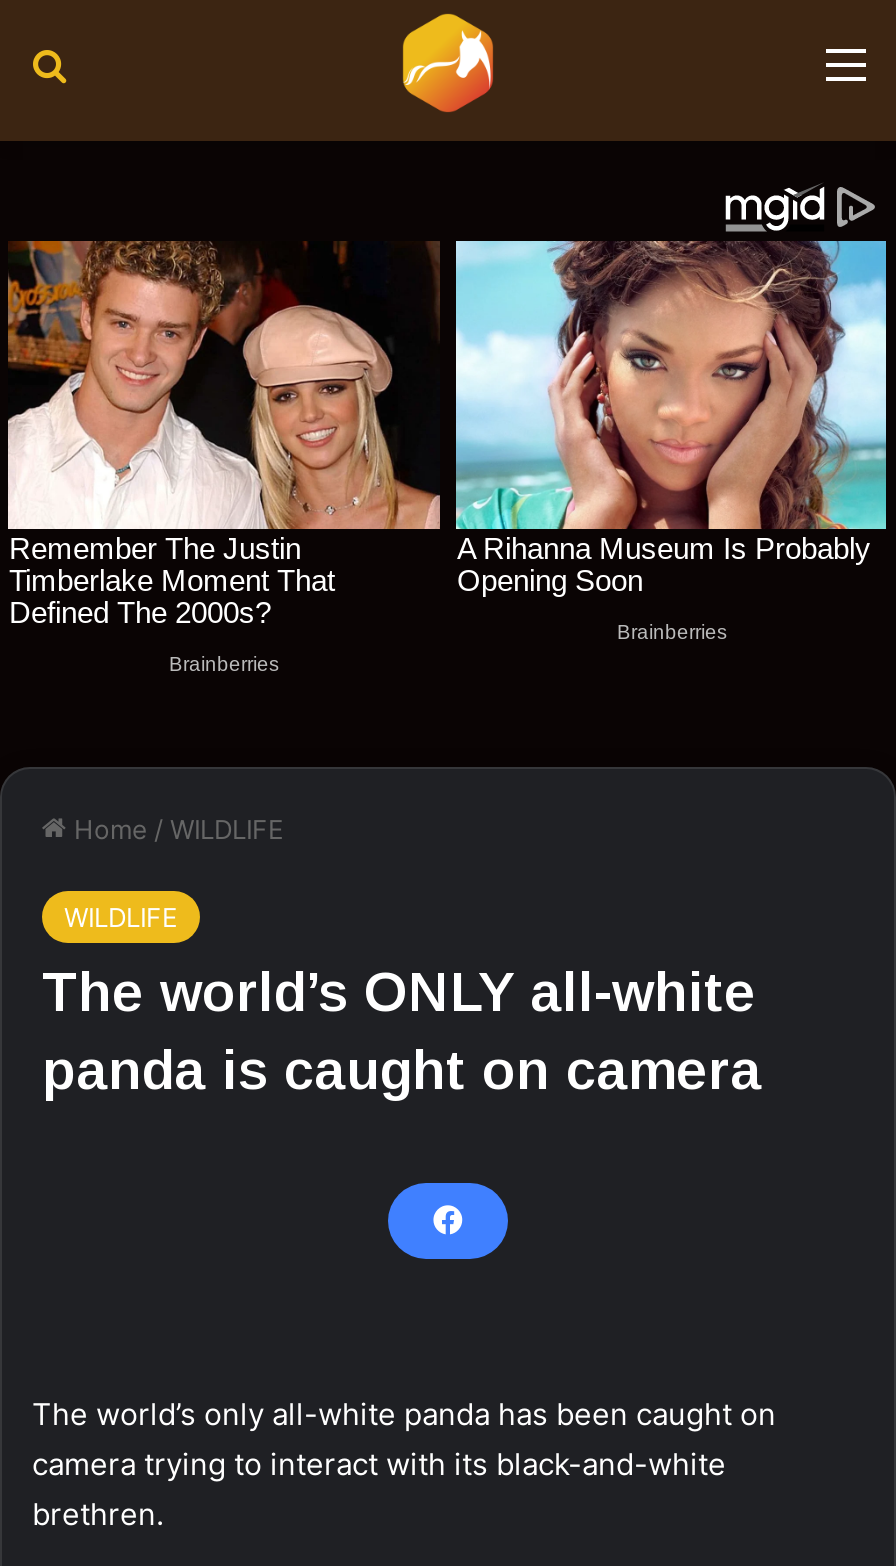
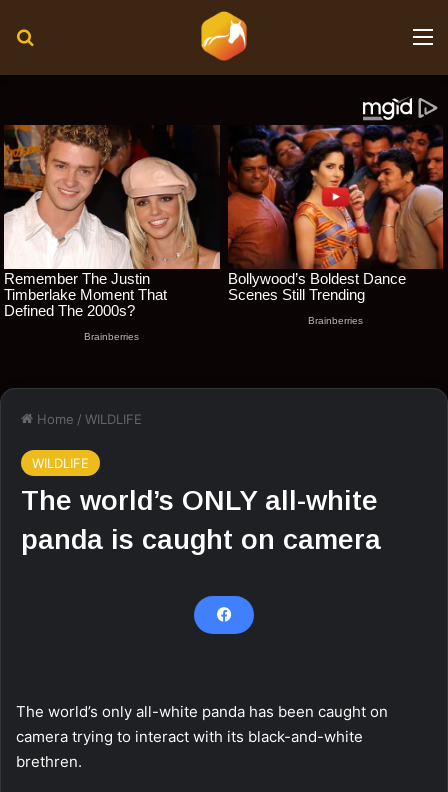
- [image]
+ [image]
